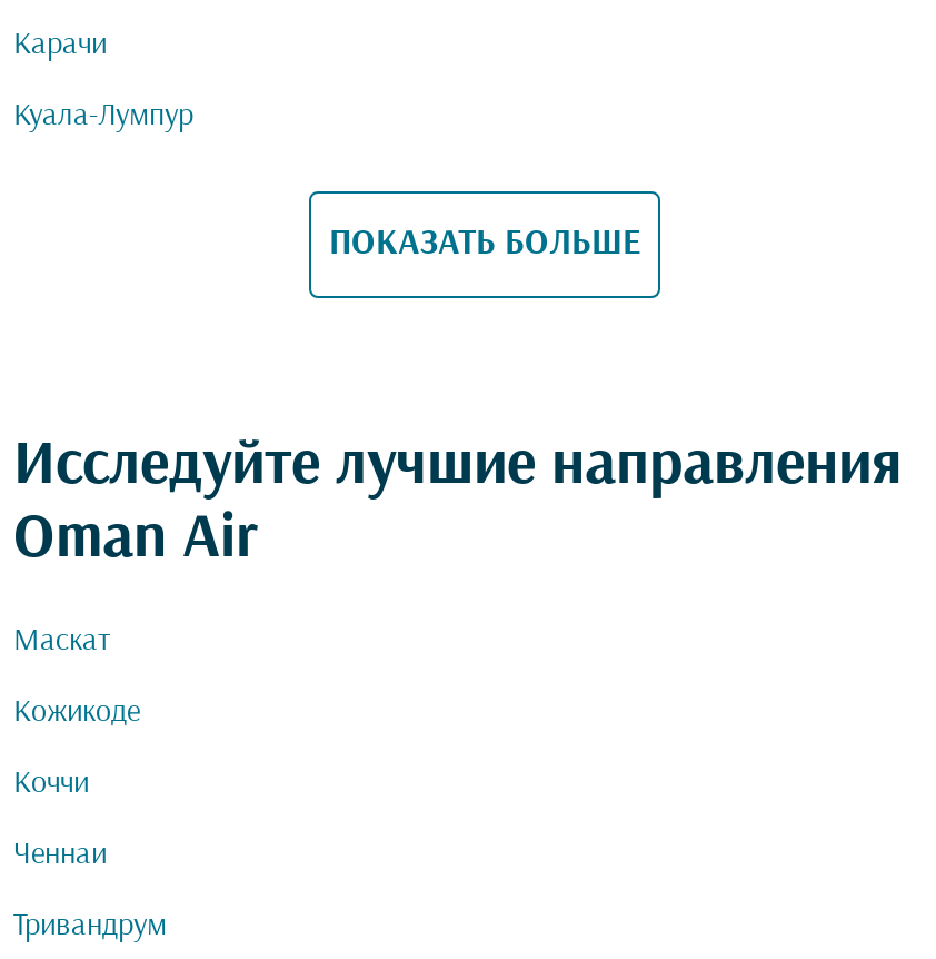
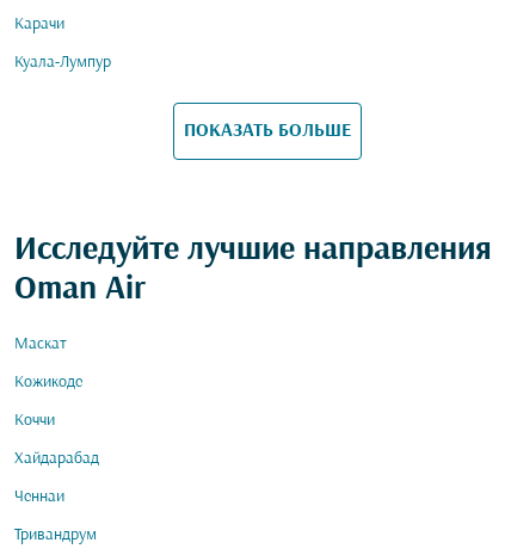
+ Хайдарабад
